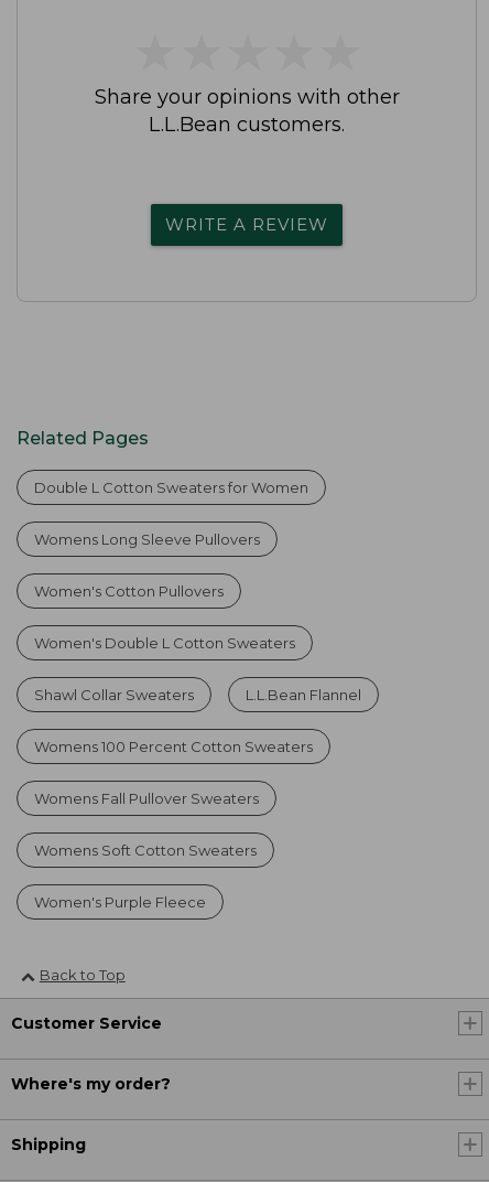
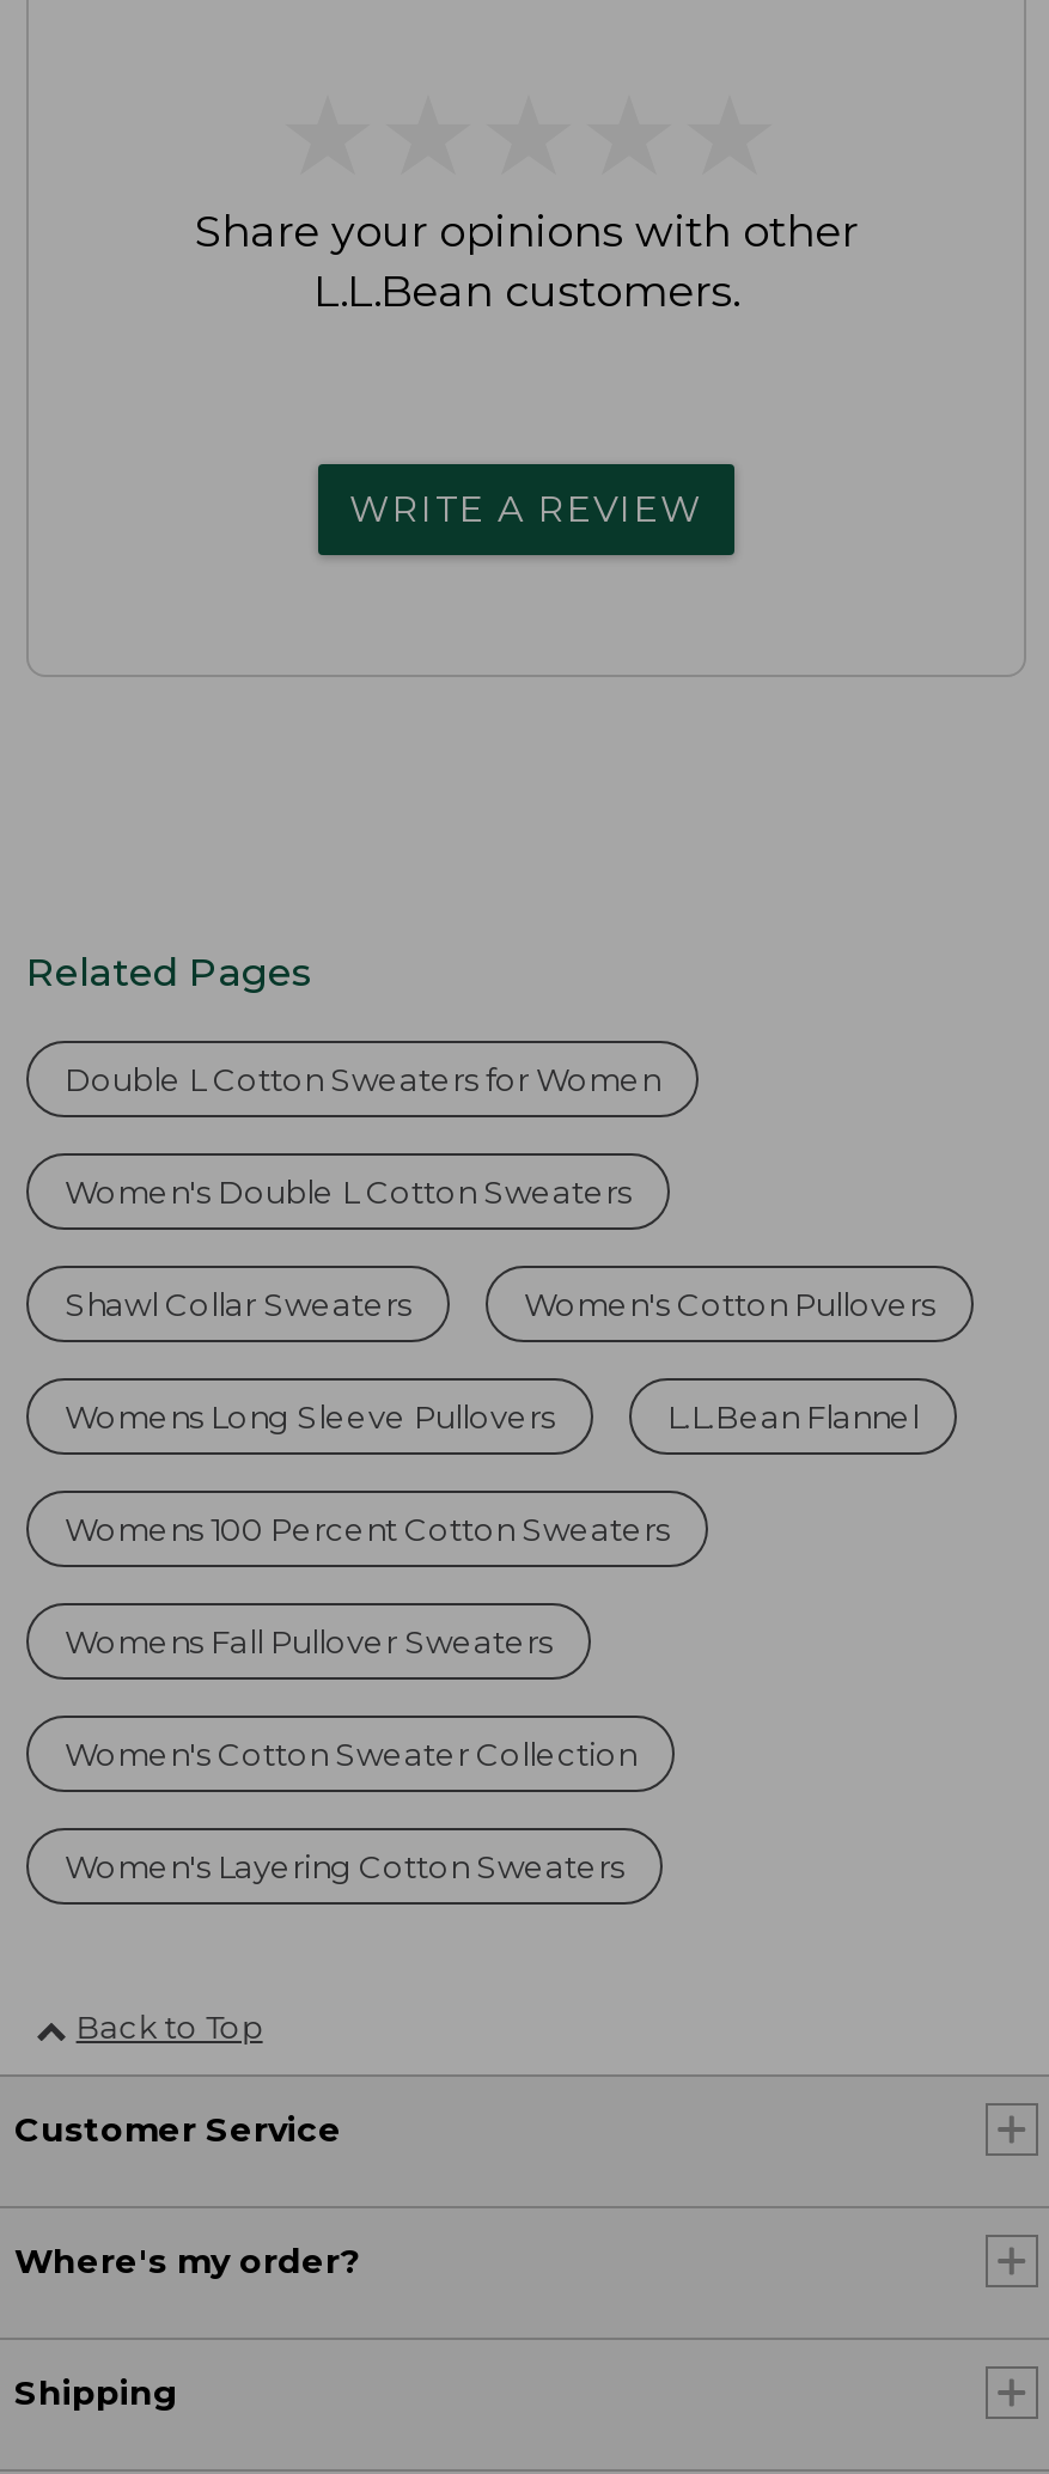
moved down: Womens Long Sleeve Pullovers | Women's Cotton Pullovers

moved up: Women's Double L Cotton Sweaters | Shawl Collar Sweaters

- Womens Soft Cotton Sweaters
+ Women's Cotton Sweater Collection

- Women's Purple Fleece
+ Women's Layering Cotton Sweaters
